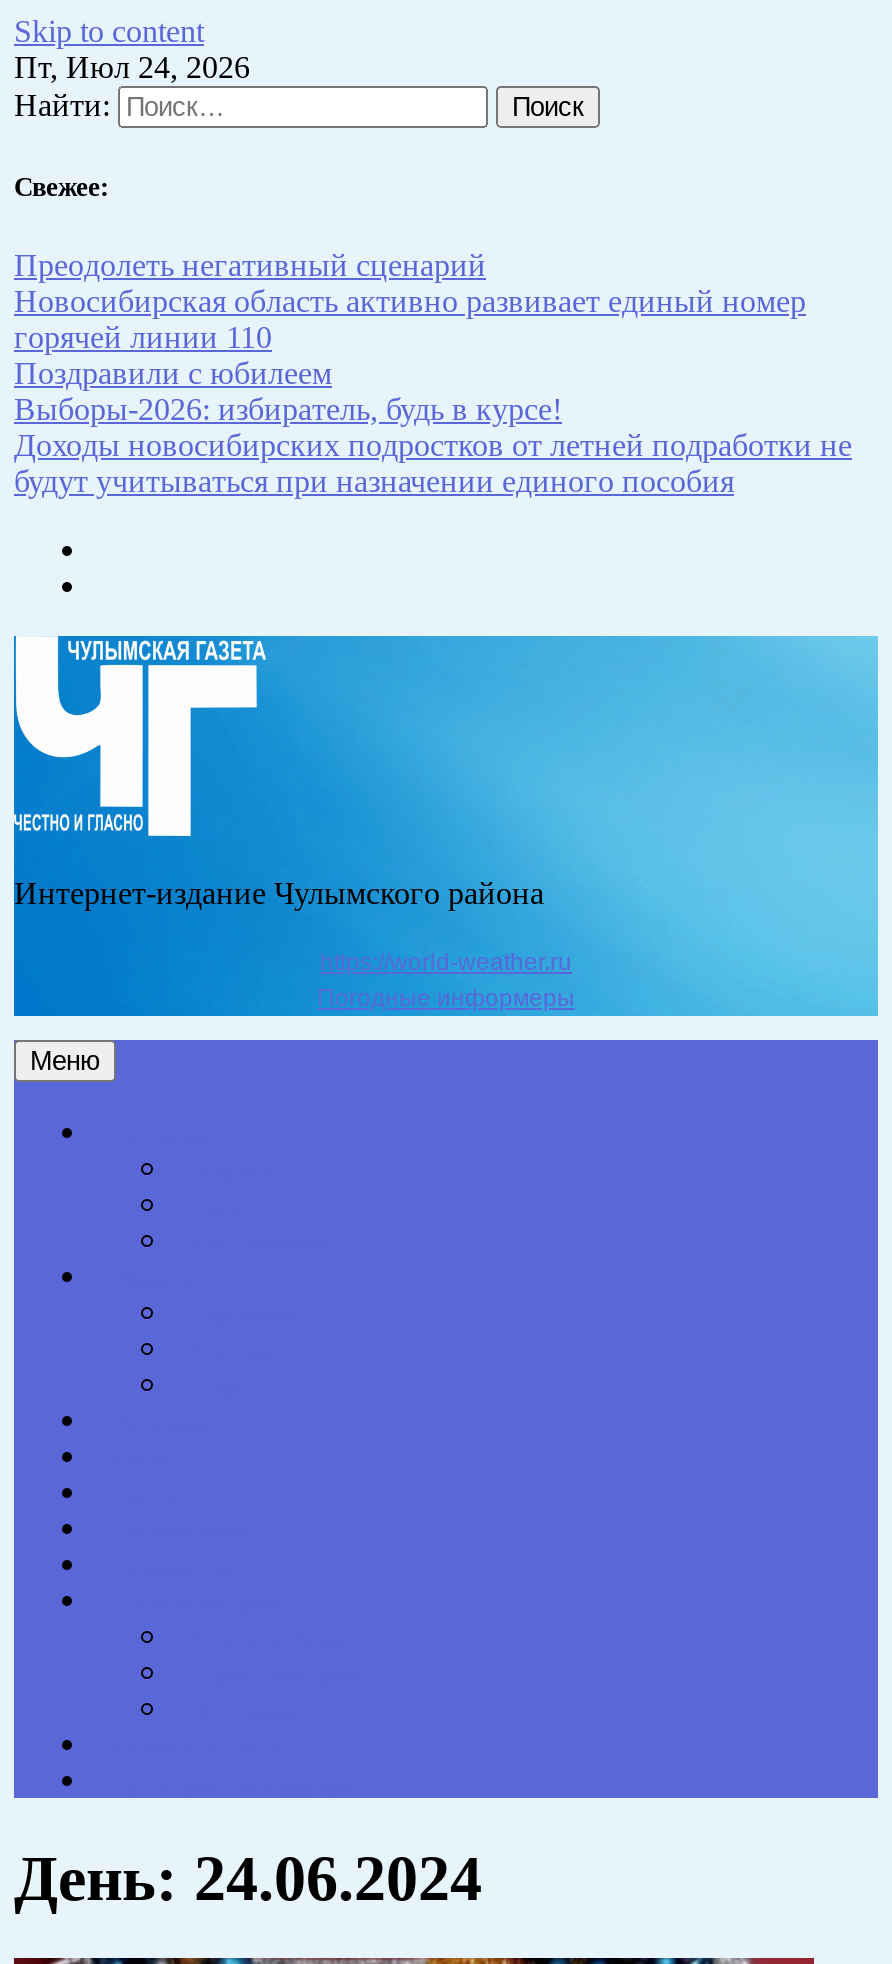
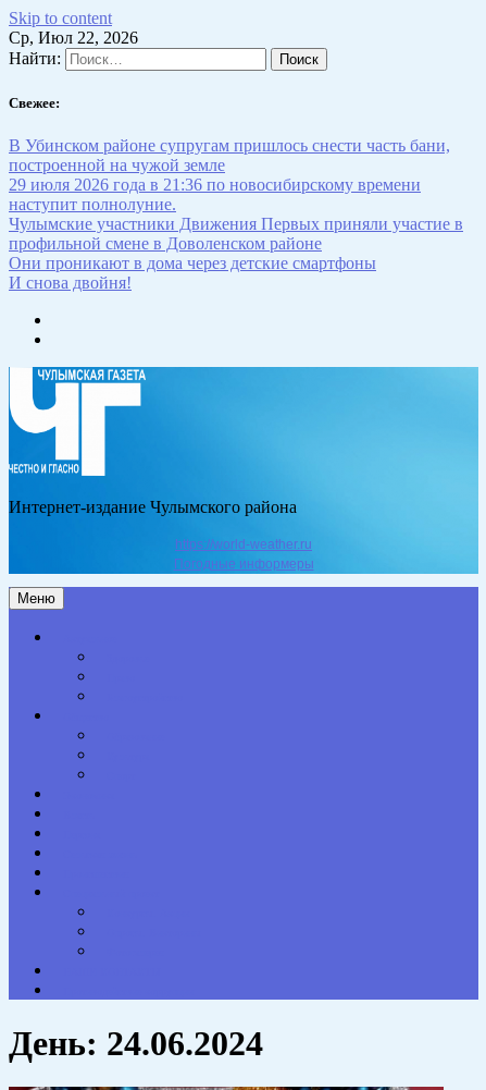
- Пт, Июл 24, 2026
+ Ср, Июл 22, 2026

- Преодолеть негативный сценарий
- Новосибирская область активно развивает единый номер
- горячей линии 110
- Поздравили с юбилеем
- Выборы-2026: избиратель, будь в курсе!
- Доходы новосибирских подростков от летней подработки не
- будут учитываться при назначении единого пособия
+ В Убинском районе супругам пришлось снести часть бани,
+ построенной на чужой земле
+ 29 июля 2026 года в 21:36 по новосибирскому времени
+ наступит полнолуние.
+ Чулымские участники Движения Первых приняли участие в
+ профильной смене в Доволенском районе
+ Они проникают в дома через детские смартфоны
+ И снова двойня!
